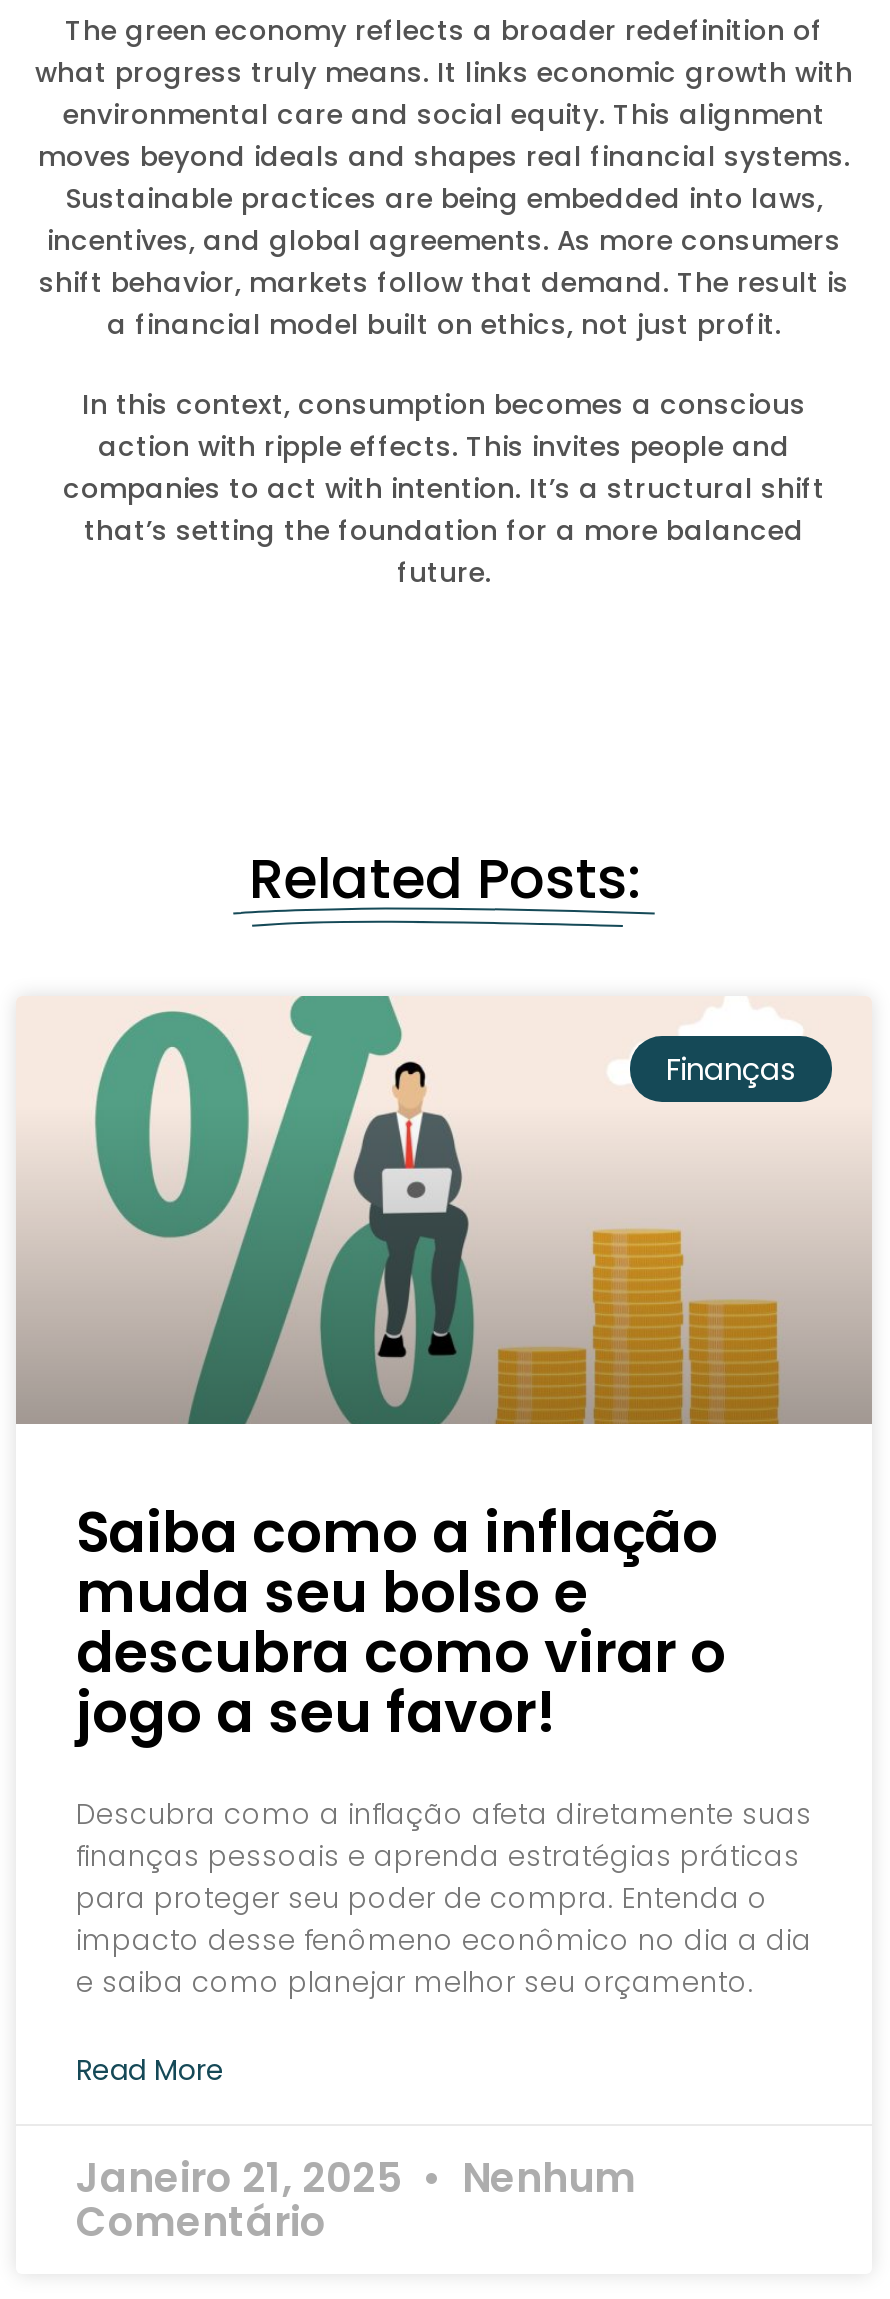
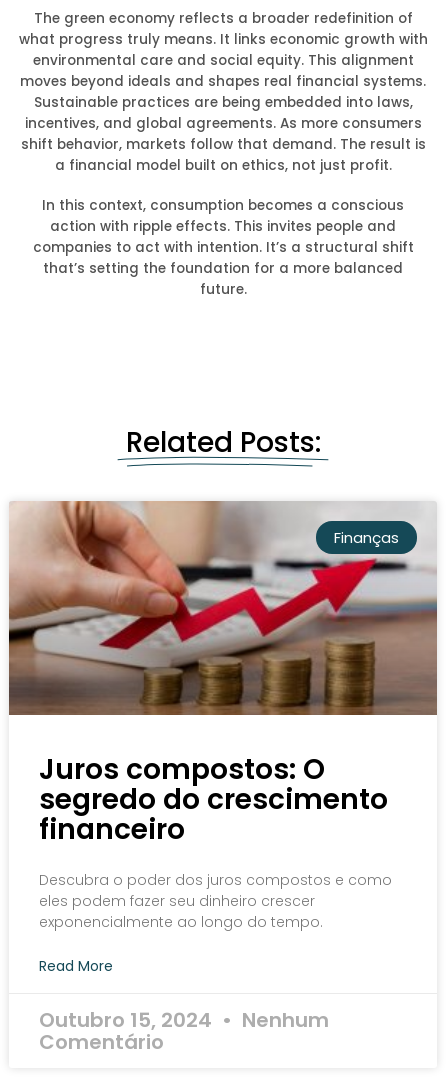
- [image]
- Saiba como a inflação
- muda seu bolso e
- descubra como virar o
- jogo a seu favor!
+ [image]
+ Juros compostos: O
+ segredo do crescimento
+ financeiro

- Descubra como a inflação afeta diretamente suas
- finanças pessoais e aprenda estratégias práticas
- para proteger seu poder de compra. Entenda o
- impacto desse fenômeno econômico no dia a dia
- e saiba como planejar melhor seu orçamento.
+ Descubra o poder dos juros compostos e como
+ eles podem fazer seu dinheiro crescer
+ exponencialmente ao longo do tempo.

- Janeiro 21, 2025 Nenhum
+ Outubro 15, 2024 Nenhum
